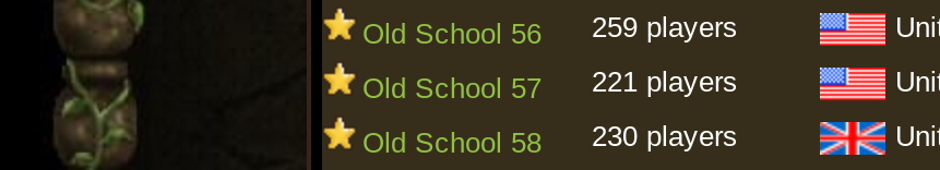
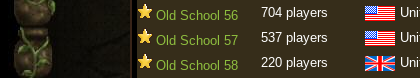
- Old School 56 259 players
+ Old School 56 704 players

- Old School 57 221 players
+ Old School 57 537 players

- Old School 58 230 players
+ Old School 58 220 players
